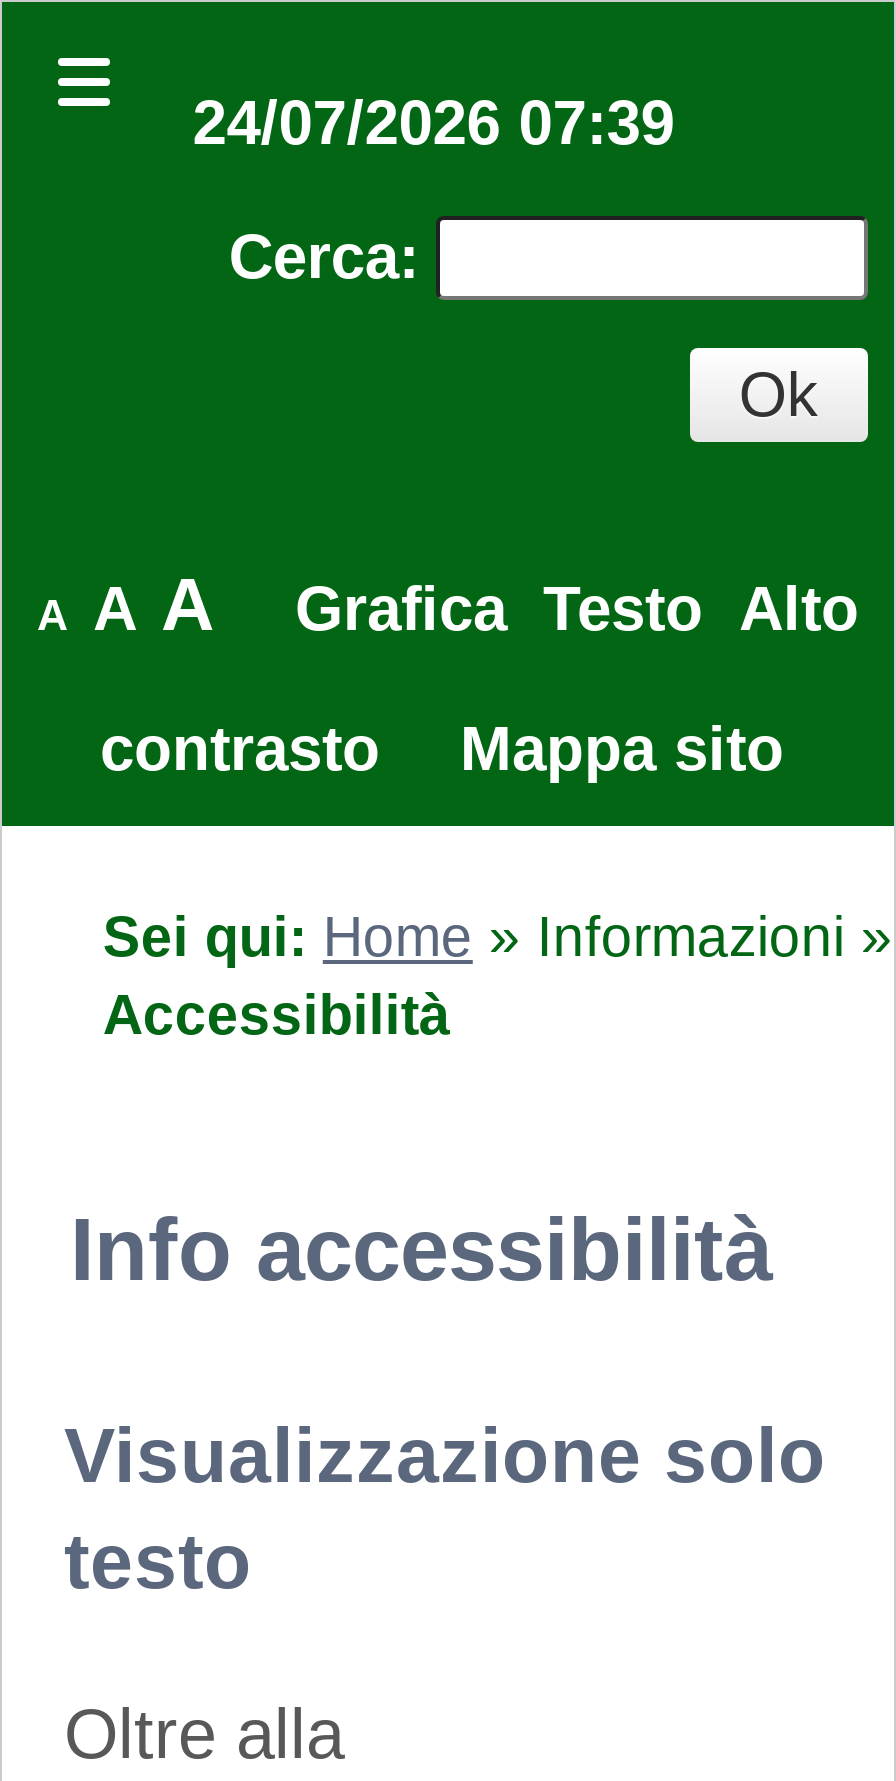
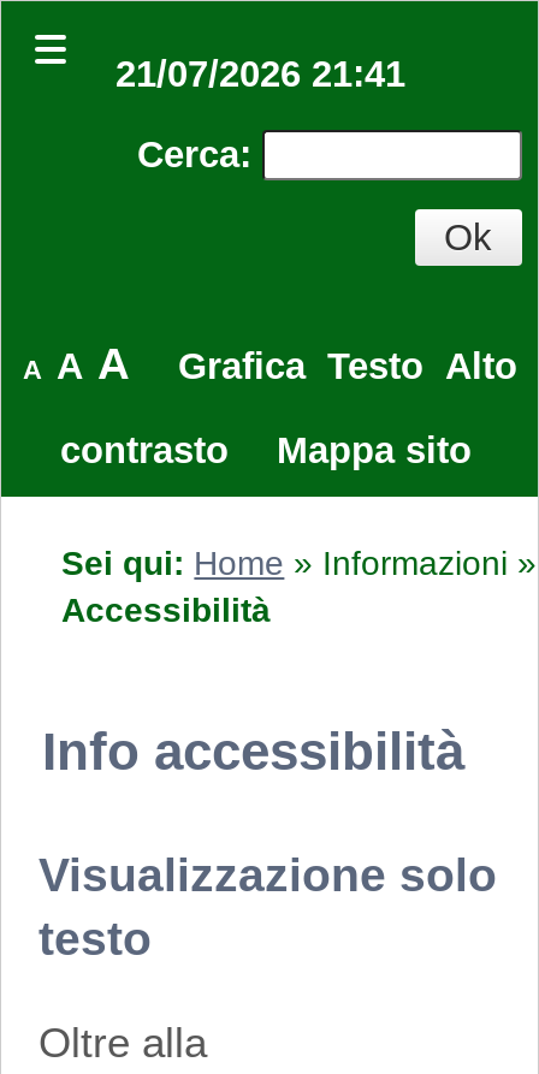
- 24/07/2026 07:39
+ 21/07/2026 21:41
